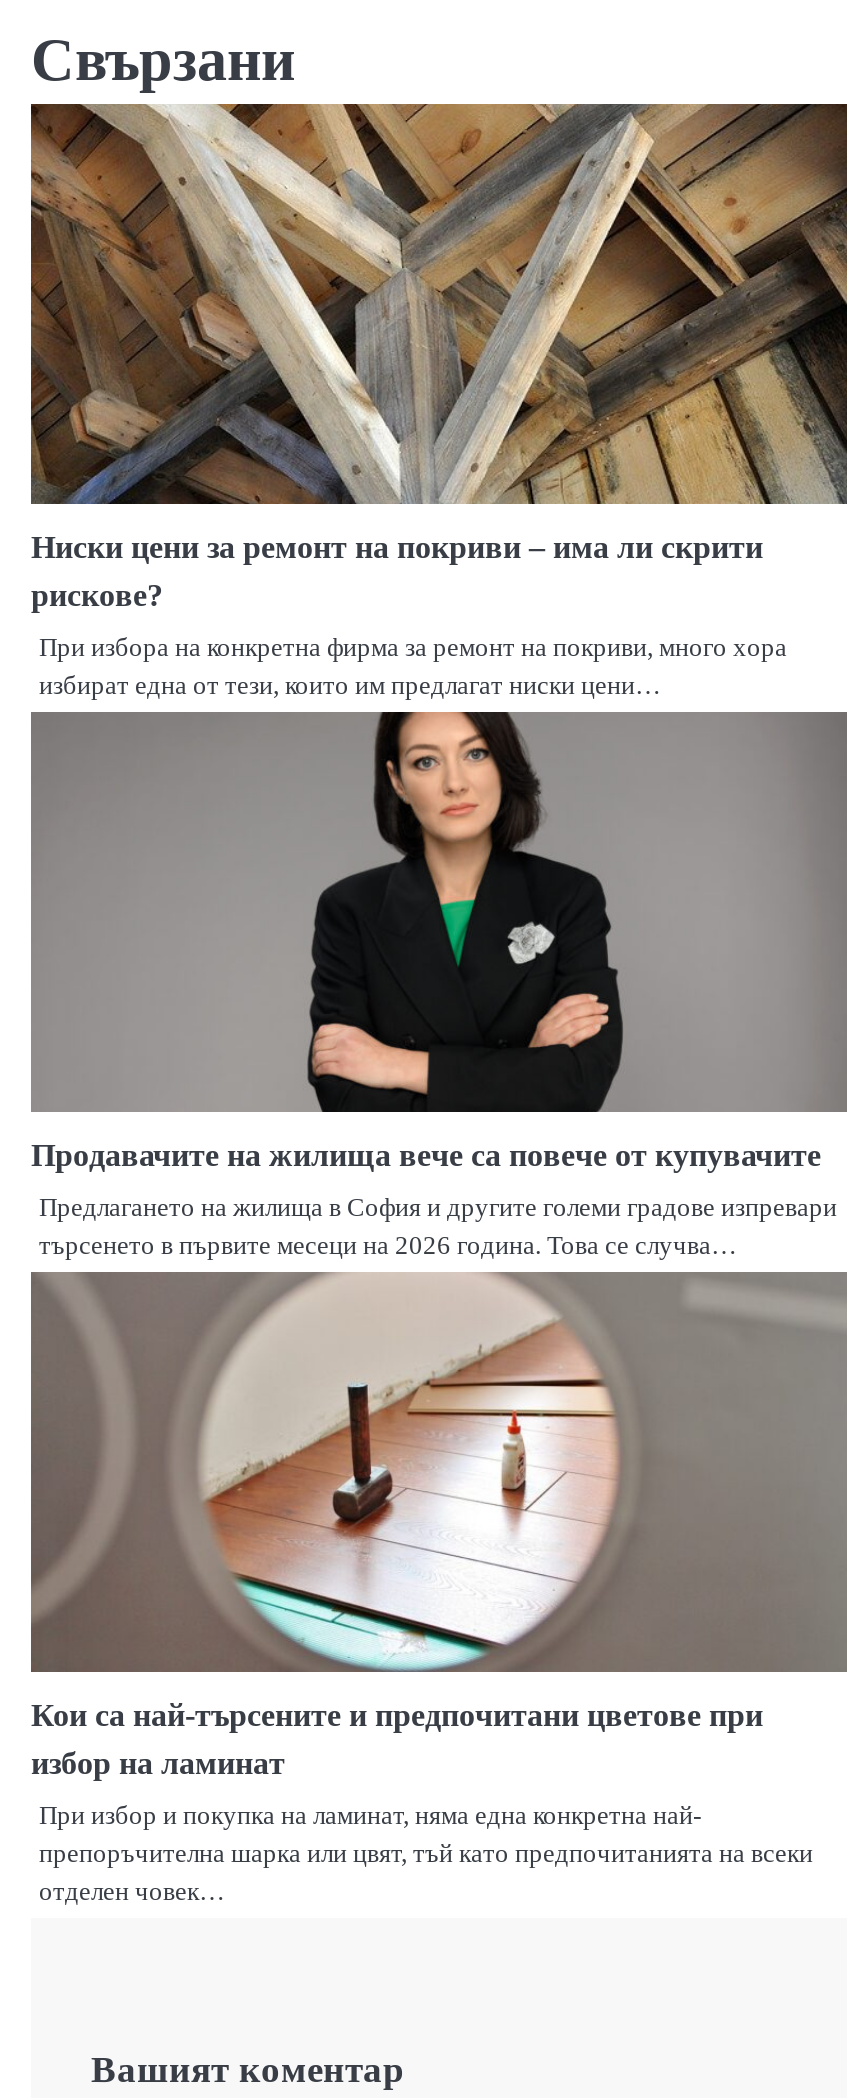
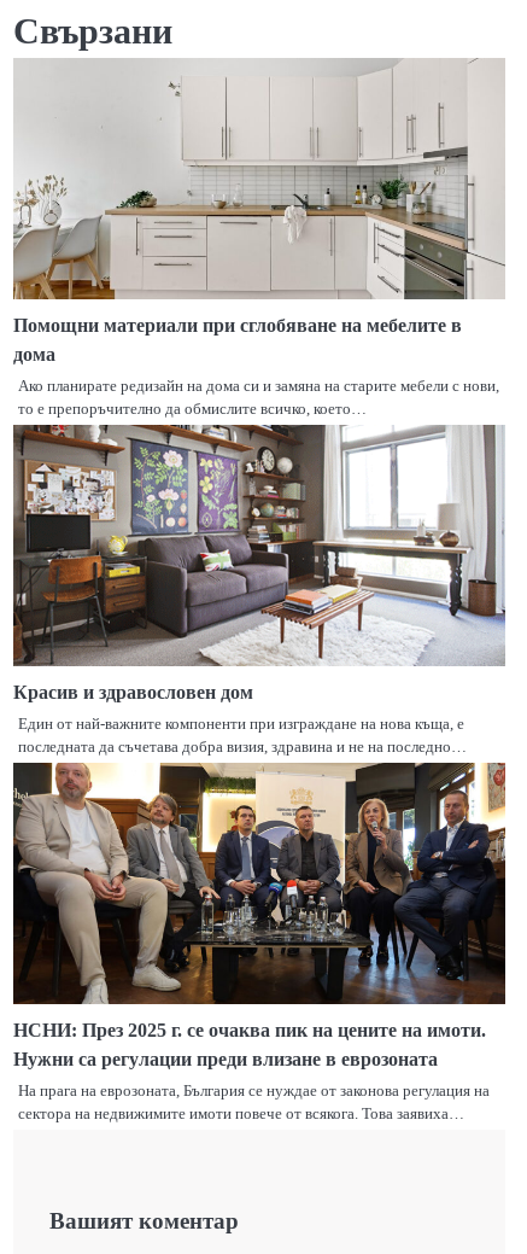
- [image]
- Ниски цени за ремонт на покриви – има ли скрити
- рискове?
+ [image]
+ Помощни материали при сглобяване на мебелите в
+ дома

- При избора на конкретна фирма за ремонт на покриви, много хора
- избират една от тези, които им предлагат ниски цени…
+ Ако планирате редизайн на дома си и замяна на старите мебели с нови,
+ то е препоръчително да обмислите всичко, което…

- [image]
- Продавачите на жилища вече са повече от купувачите
+ [image]
+ Красив и здравословен дом

- Предлагането на жилища в София и другите големи градове изпревари
- търсенето в първите месеци на 2026 година. Това се случва…
+ Един от най-важните компоненти при изграждане на нова къща, е
+ последната да съчетава добра визия, здравина и не на последно…

- [image]
- Кои са най-търсените и предпочитани цветове при
- избор на ламинат
+ [image]
+ НСНИ: През 2025 г. се очаква пик на цените на имоти.
+ Нужни са регулации преди влизане в еврозоната

- При избор и покупка на ламинат, няма една конкретна най-
- препоръчителна шарка или цвят, тъй като предпочитанията на всеки
- отделен човек…
+ На прага на еврозоната, България се нуждае от законова регулация на
+ сектора на недвижимите имоти повече от всякога. Това заявиха…
